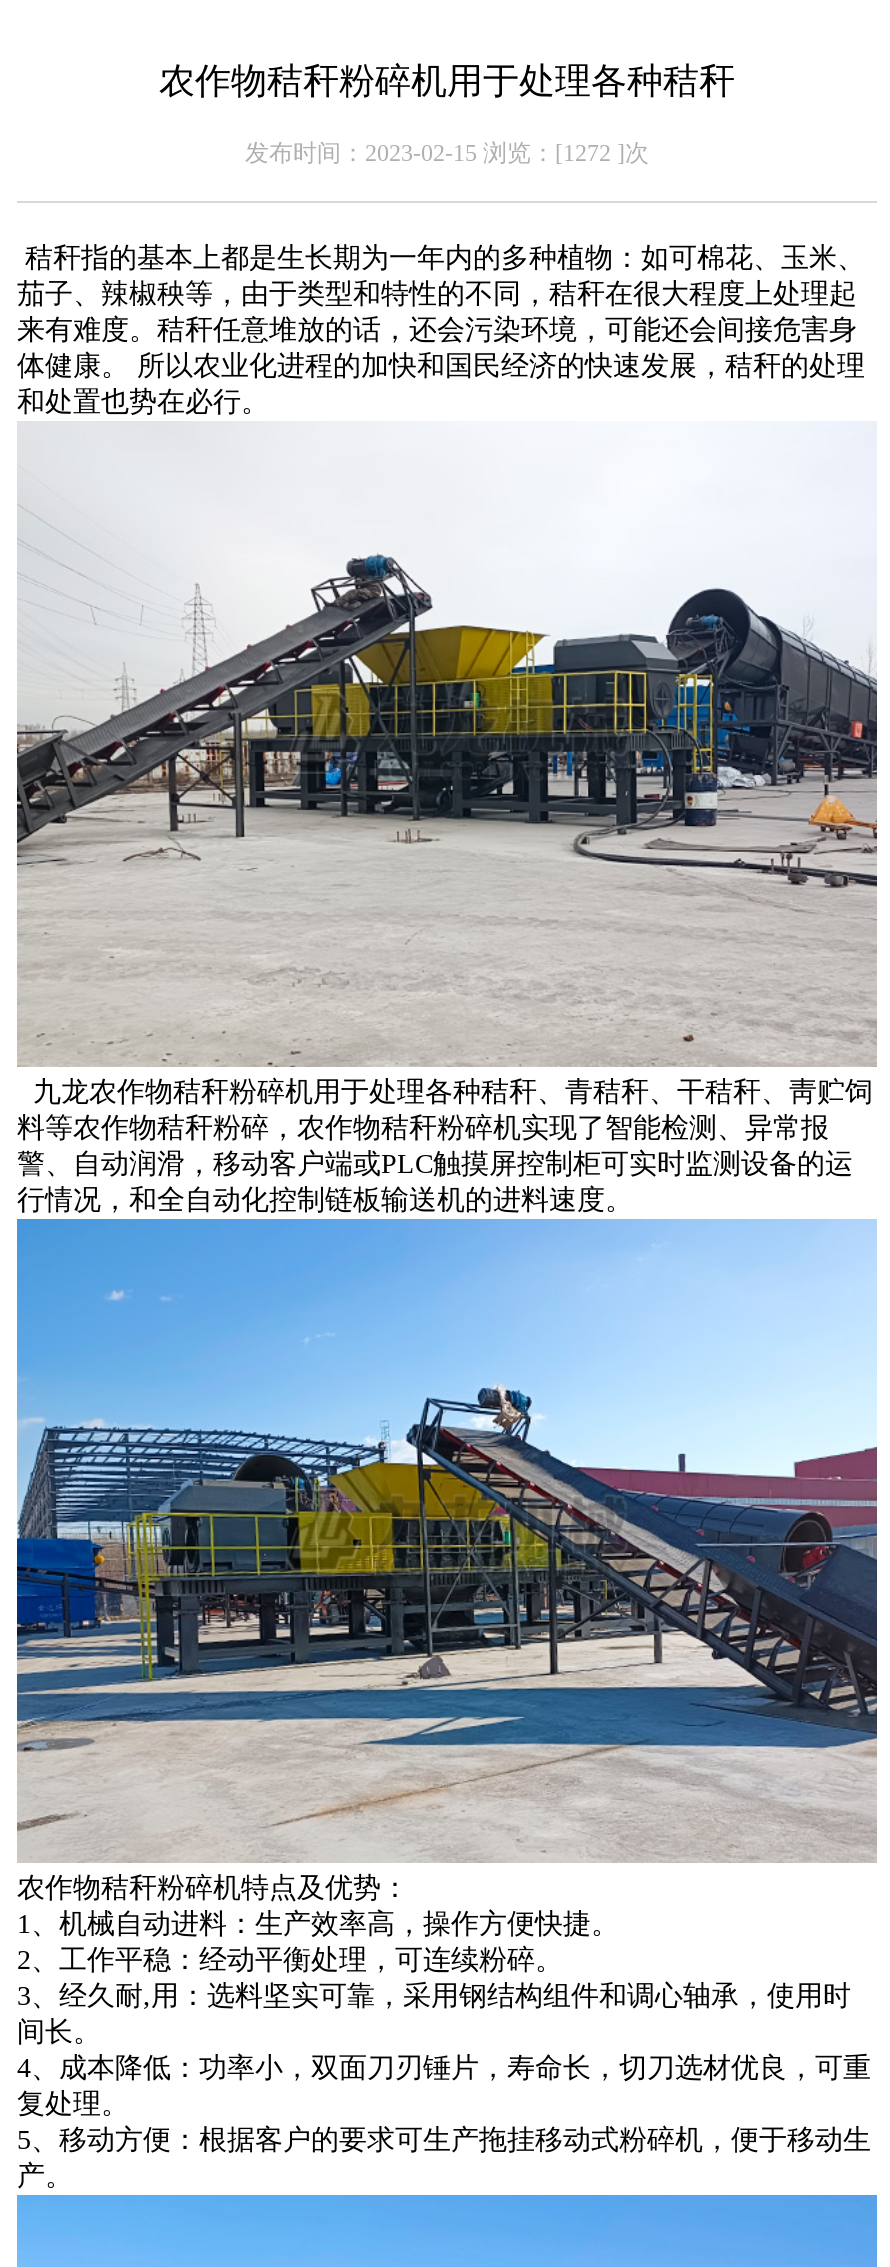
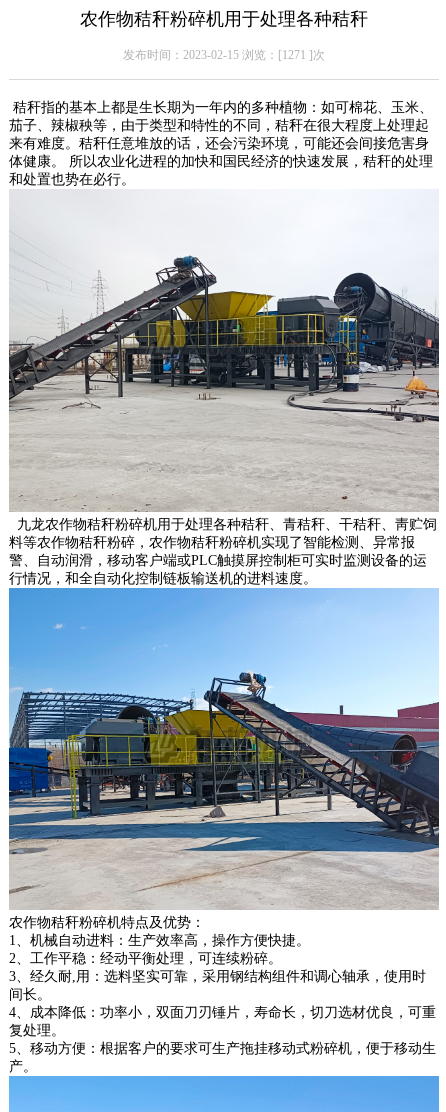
- 发布时间：2023-02-15 浏览：[1272 ]次
+ 发布时间：2023-02-15 浏览：[1271 ]次
